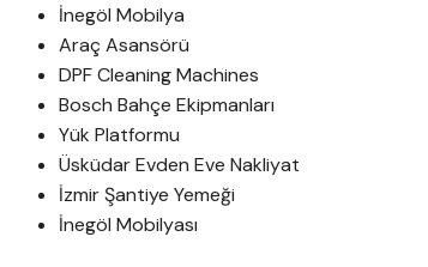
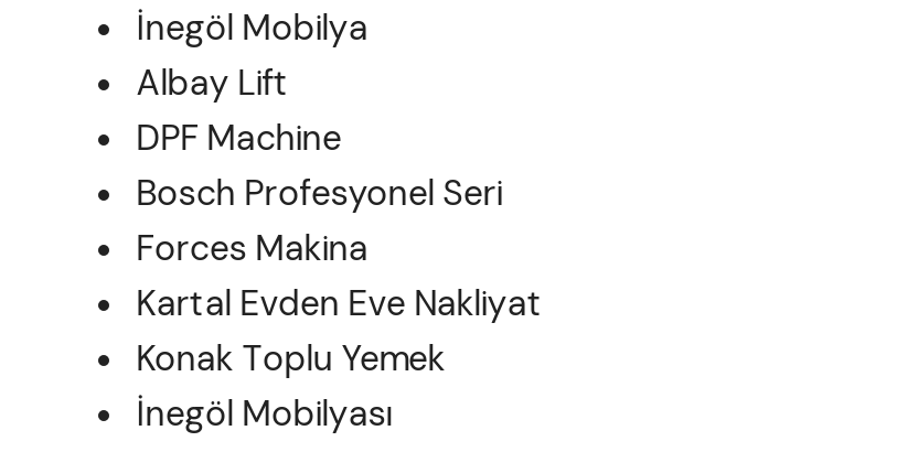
- Araç Asansörü
- DPF Cleaning Machines
- Bosch Bahçe Ekipmanları
- Yük Platformu
- Üsküdar Evden Eve Nakliyat
- İzmir Şantiye Yemeği
+ Albay Lift
+ DPF Machine
+ Bosch Profesyonel Seri
+ Forces Makina
+ Kartal Evden Eve Nakliyat
+ Konak Toplu Yemek
